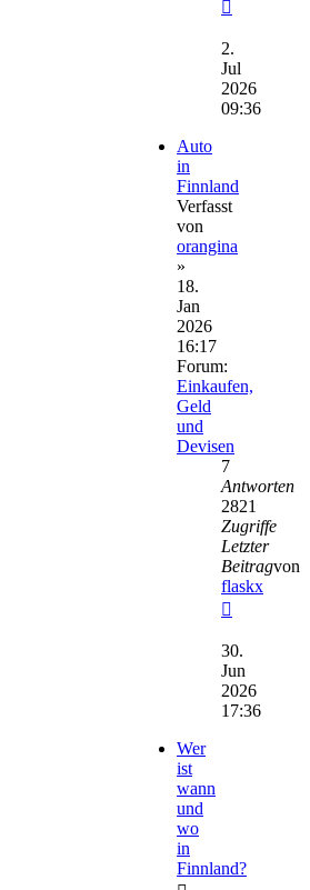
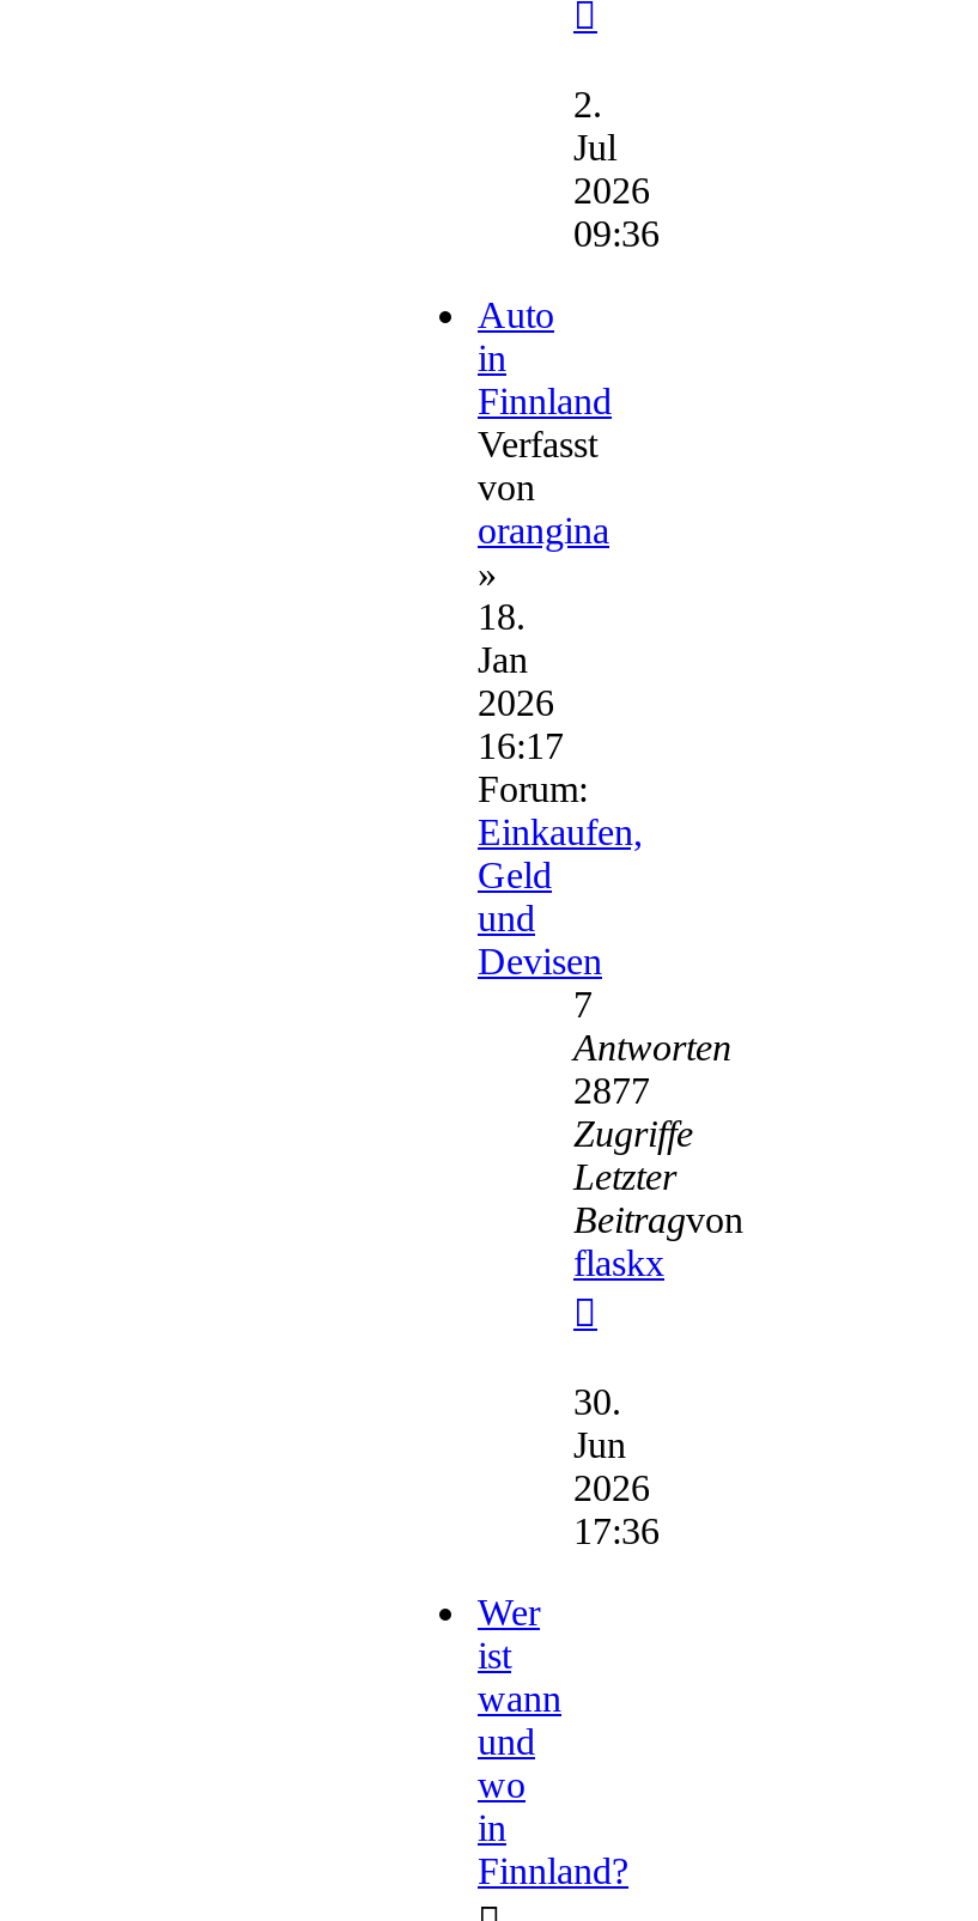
- 2821
+ 2877
